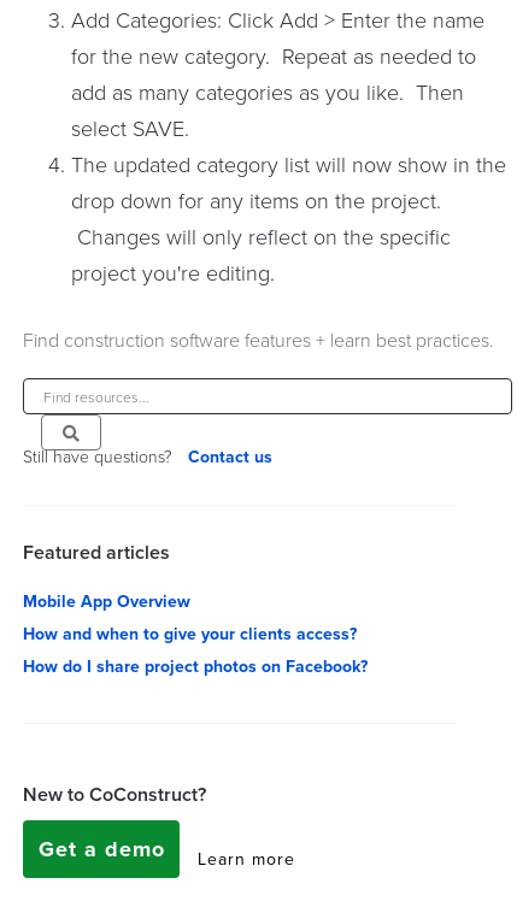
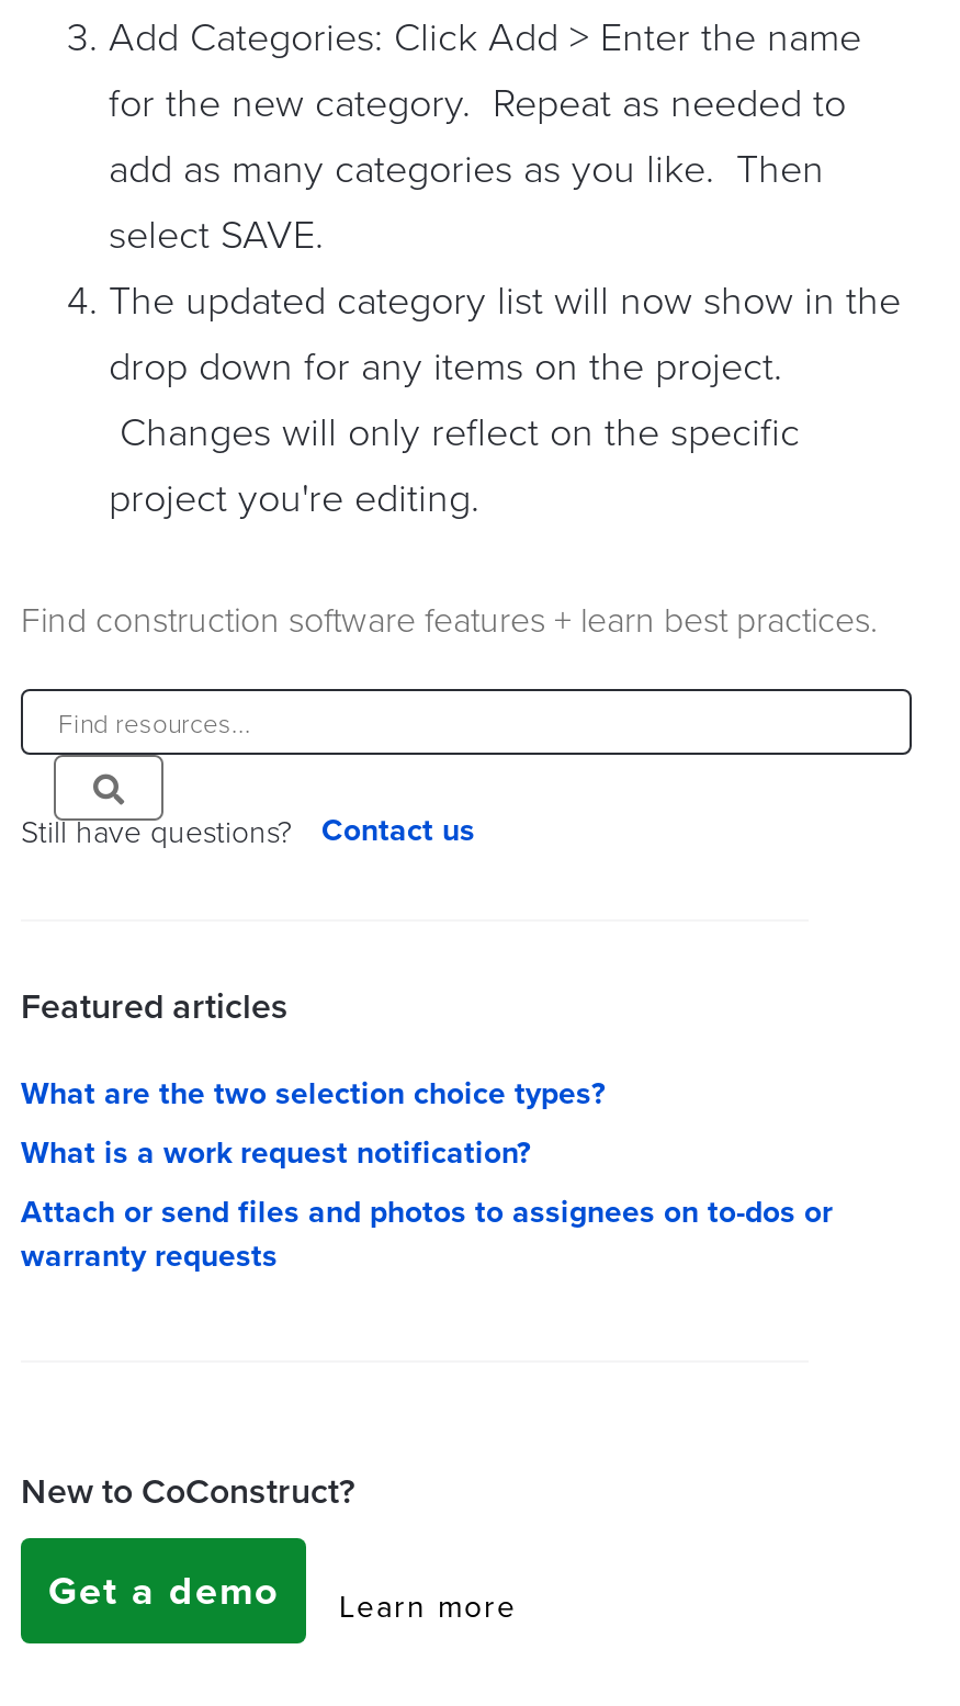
- Mobile App Overview
- How and when to give your clients access?
- How do I share project photos on Facebook?
+ What are the two selection choice types?
+ What is a work request notification?
+ Attach or send files and photos to assignees on to-dos or
+ warranty requests
